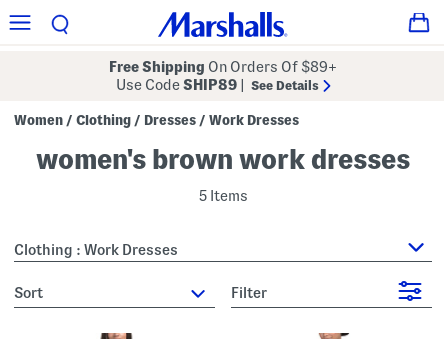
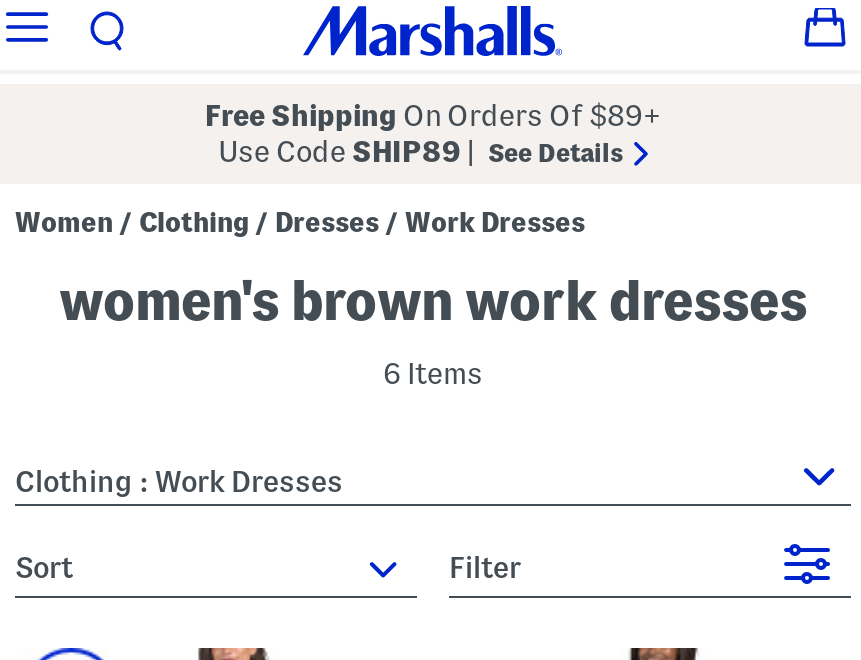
- 5 Items
+ 6 Items
